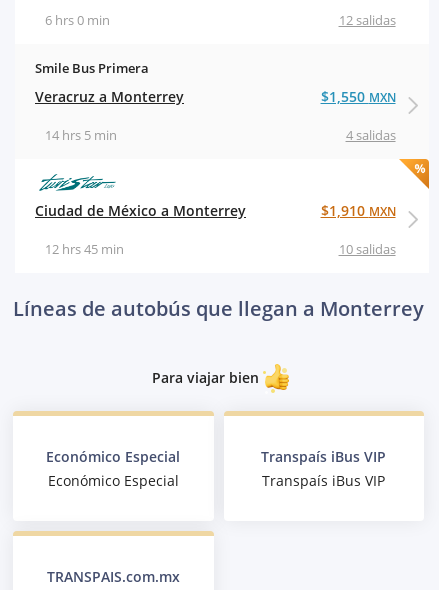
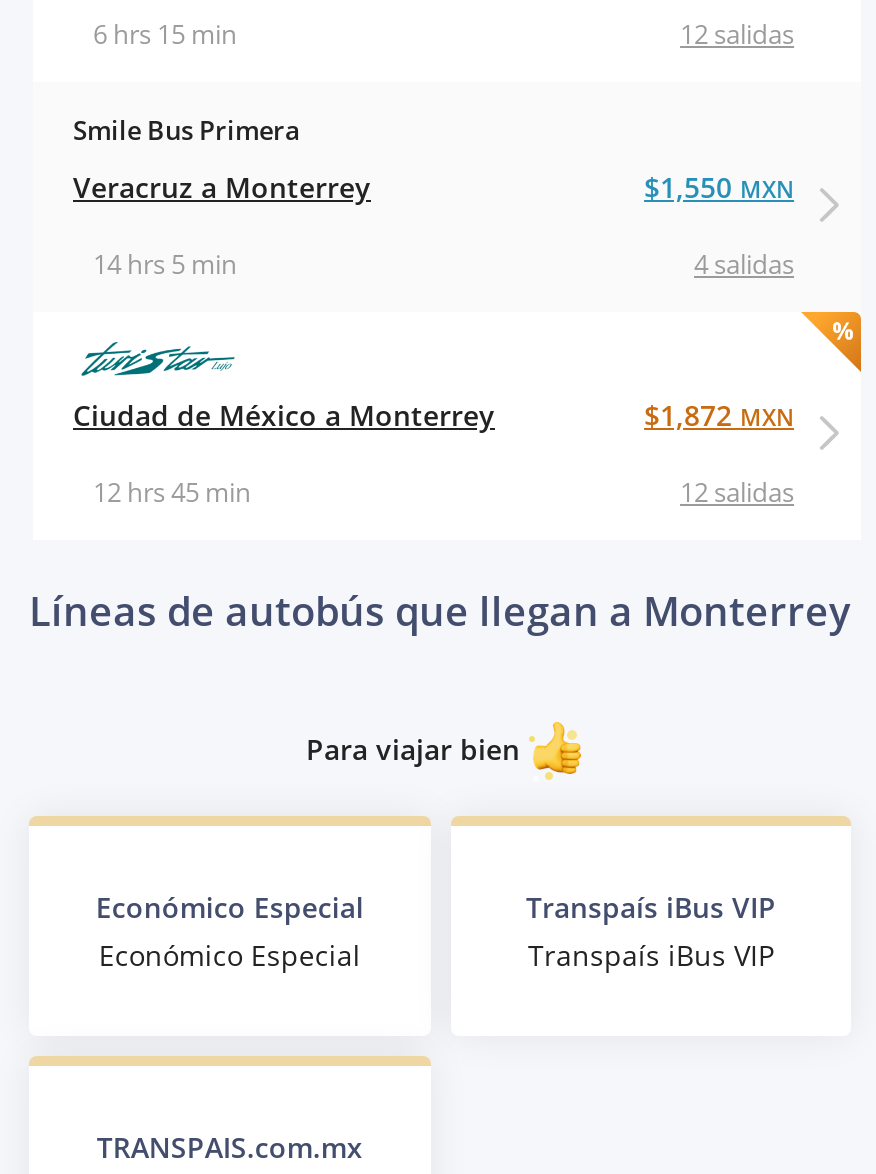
- 6 hrs 0 min
+ 6 hrs 15 min

- $1,910 MXN
+ $1,872 MXN

- 10 salidas
+ 12 salidas
